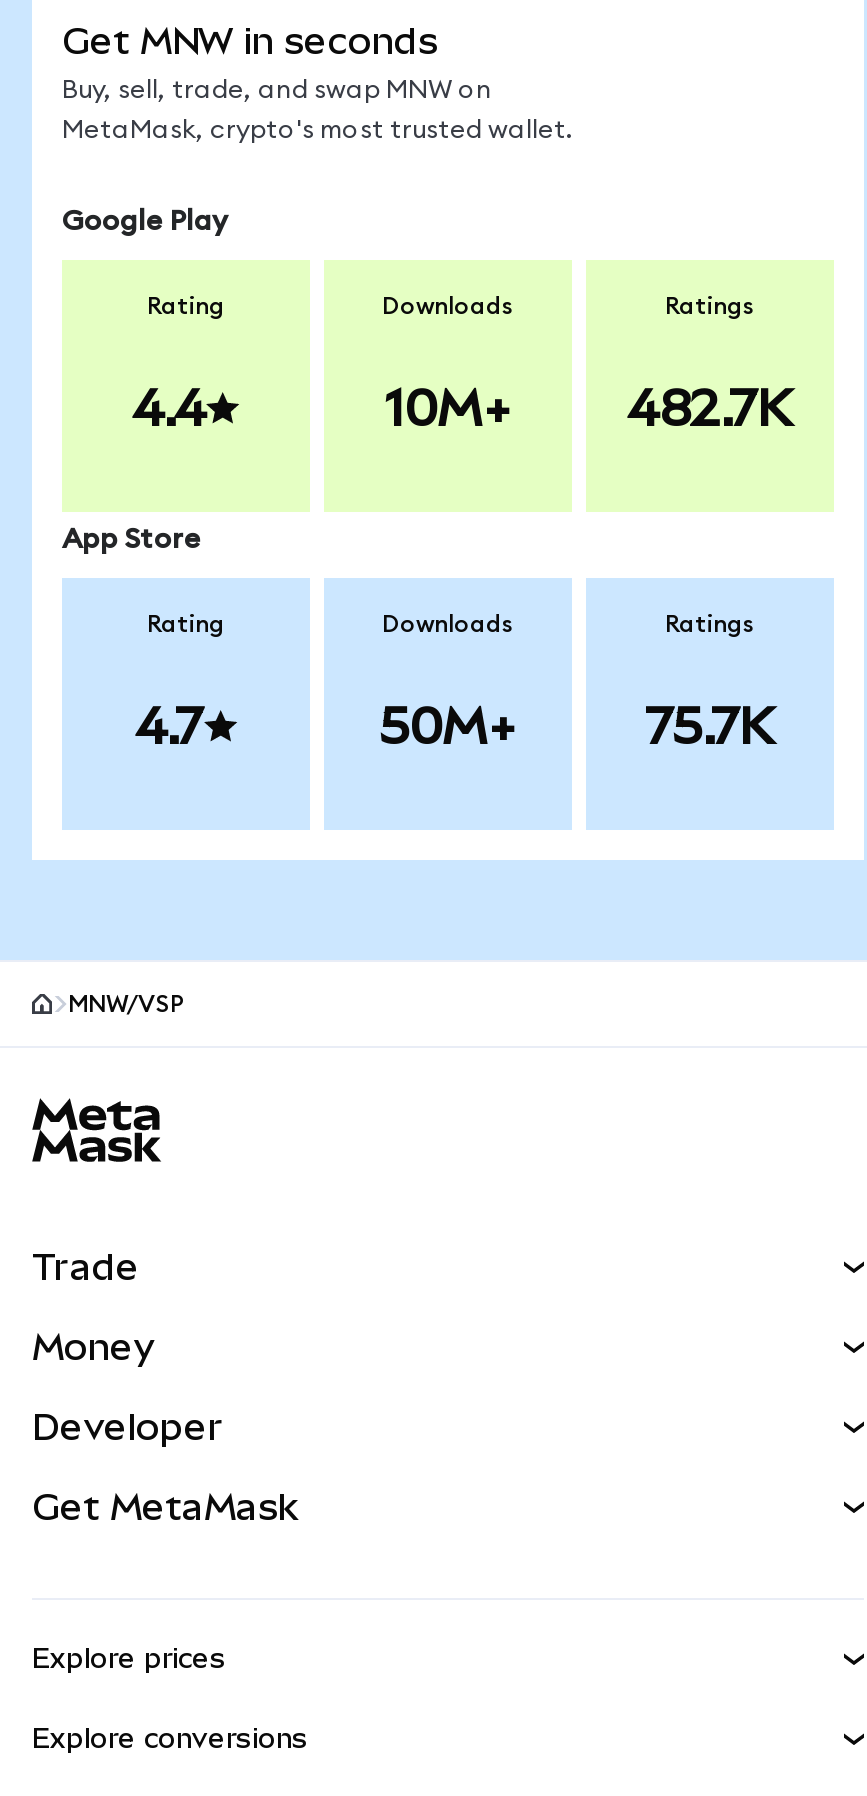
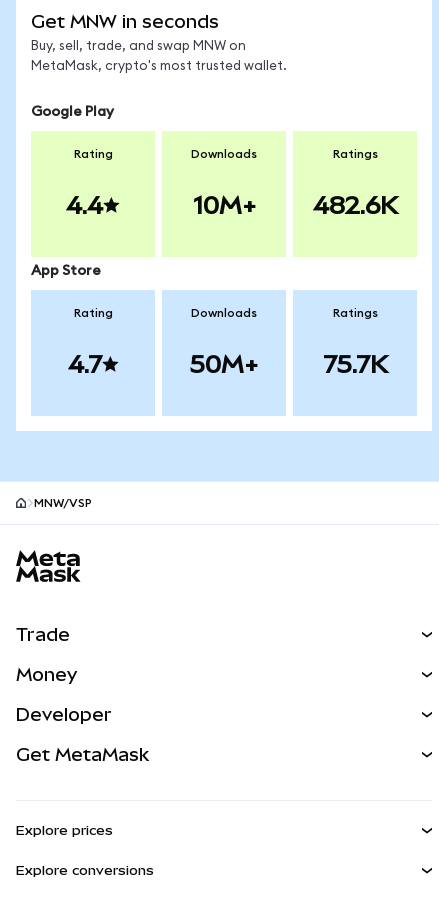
- 482.7K
+ 482.6K
